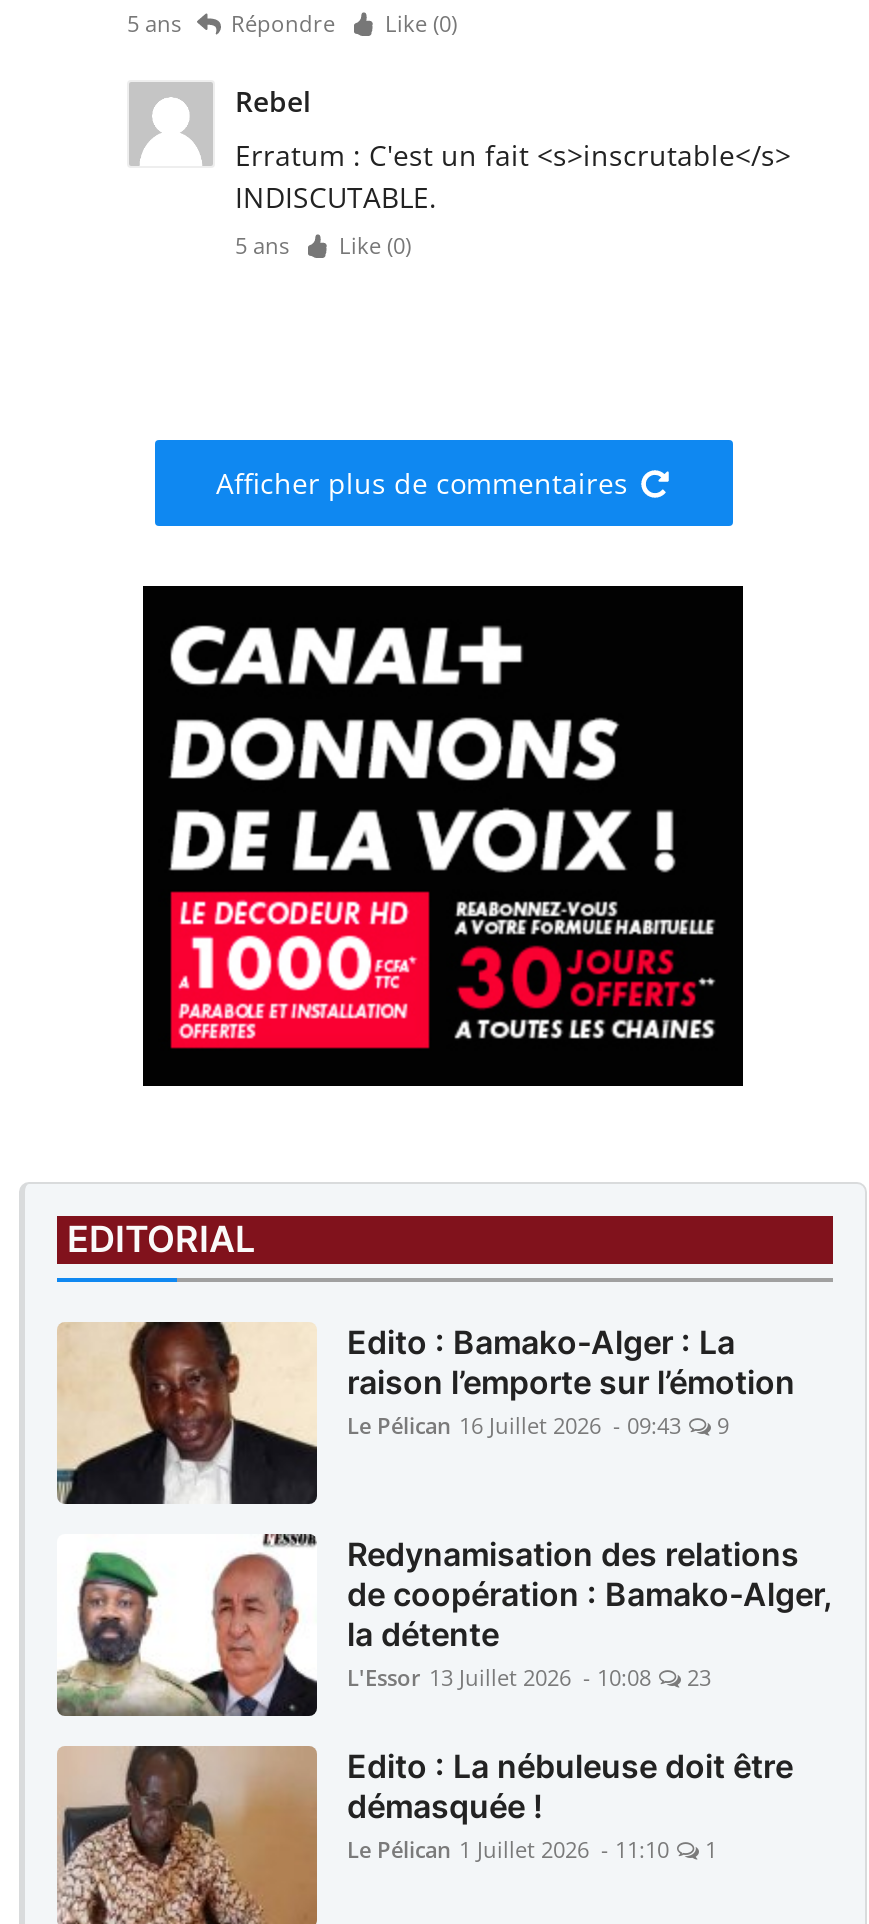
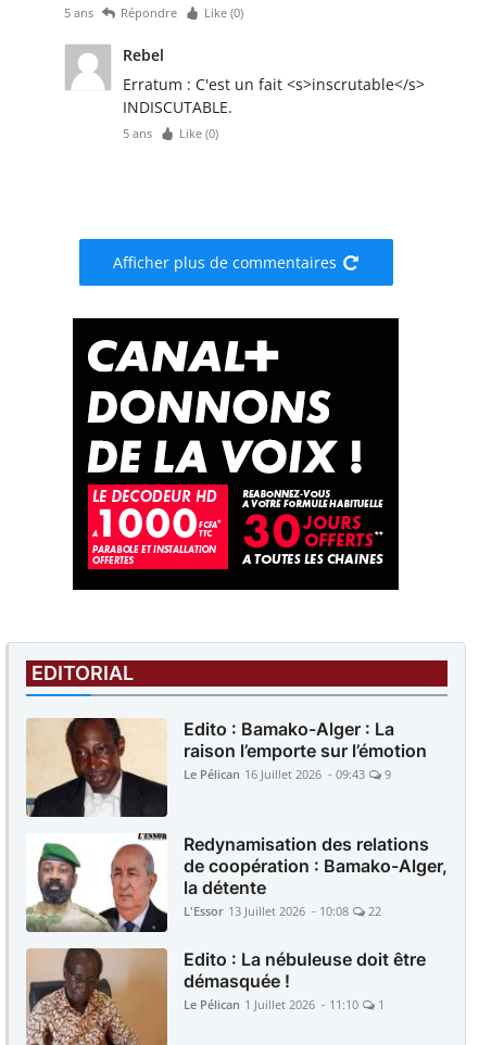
- L'Essor 13 Juillet 2026 - 10:08 23
+ L'Essor 13 Juillet 2026 - 10:08 22
